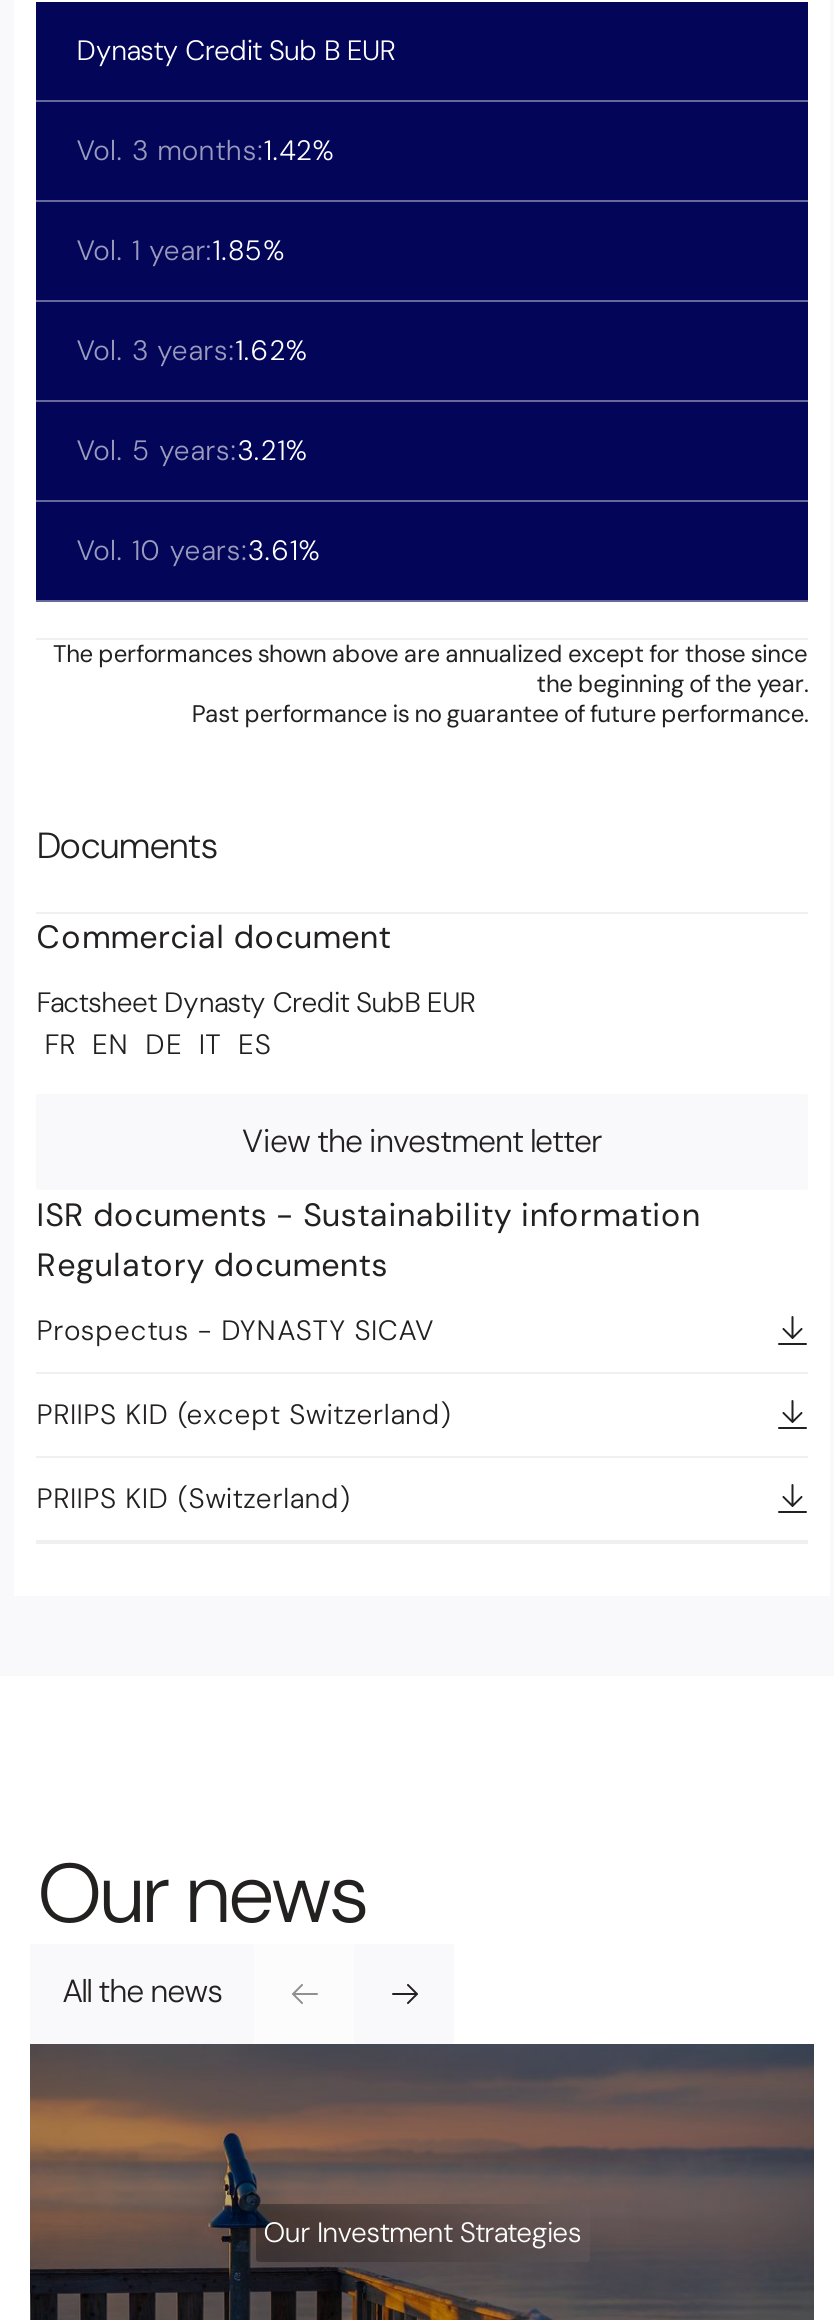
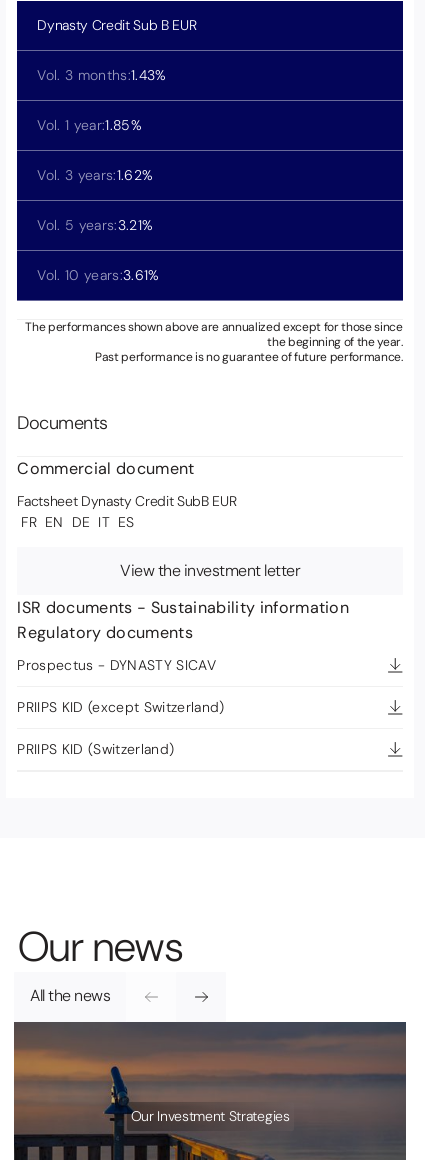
- Vol. 3 months:1.42%
+ Vol. 3 months:1.43%
